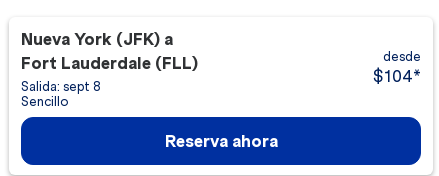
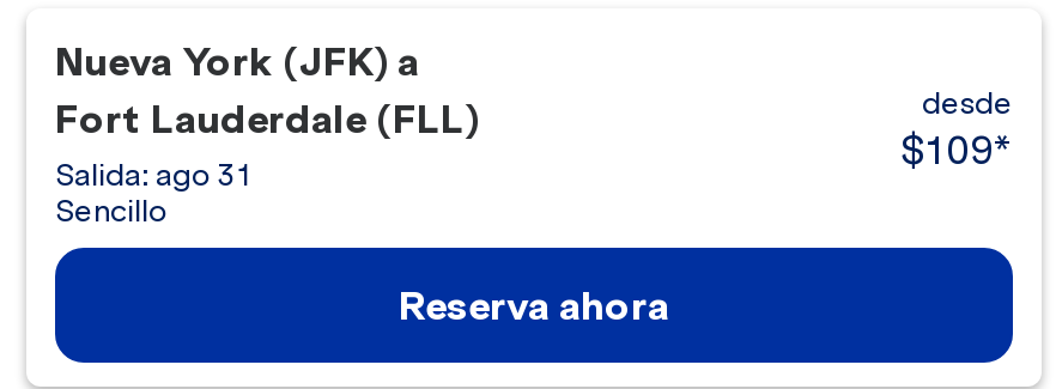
- $104*
+ $109*

- Salida: sept 8
+ Salida: ago 31
